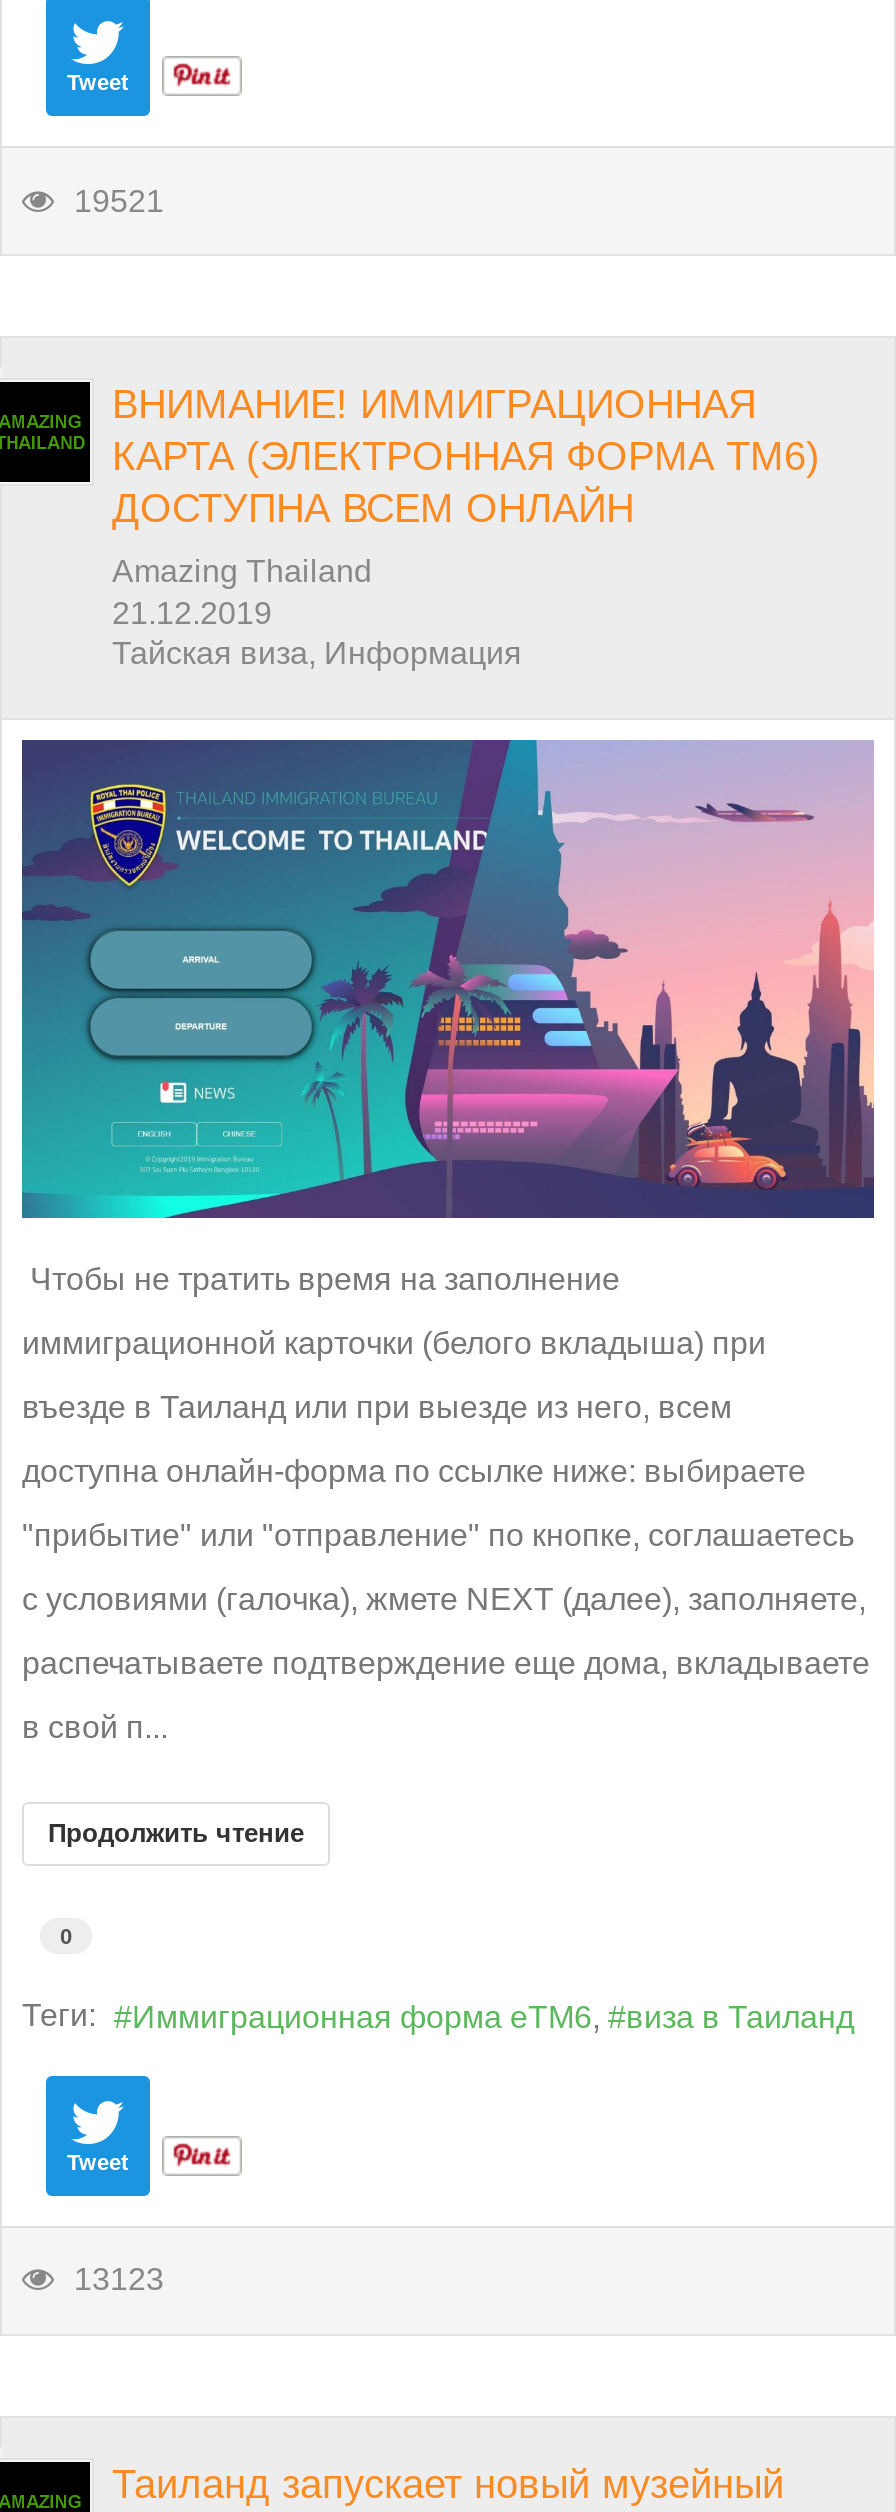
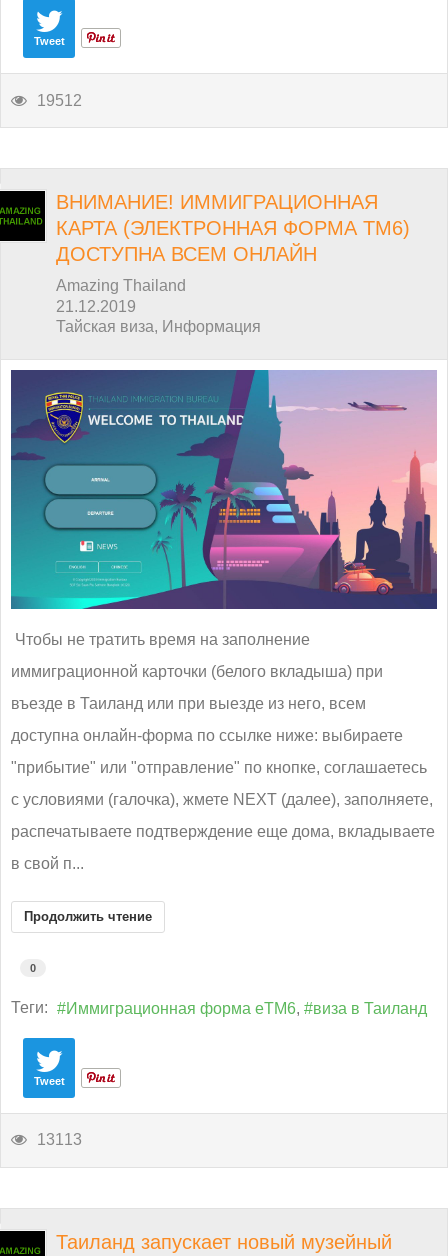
- 19521
+ 19512

- 13123
+ 13113
